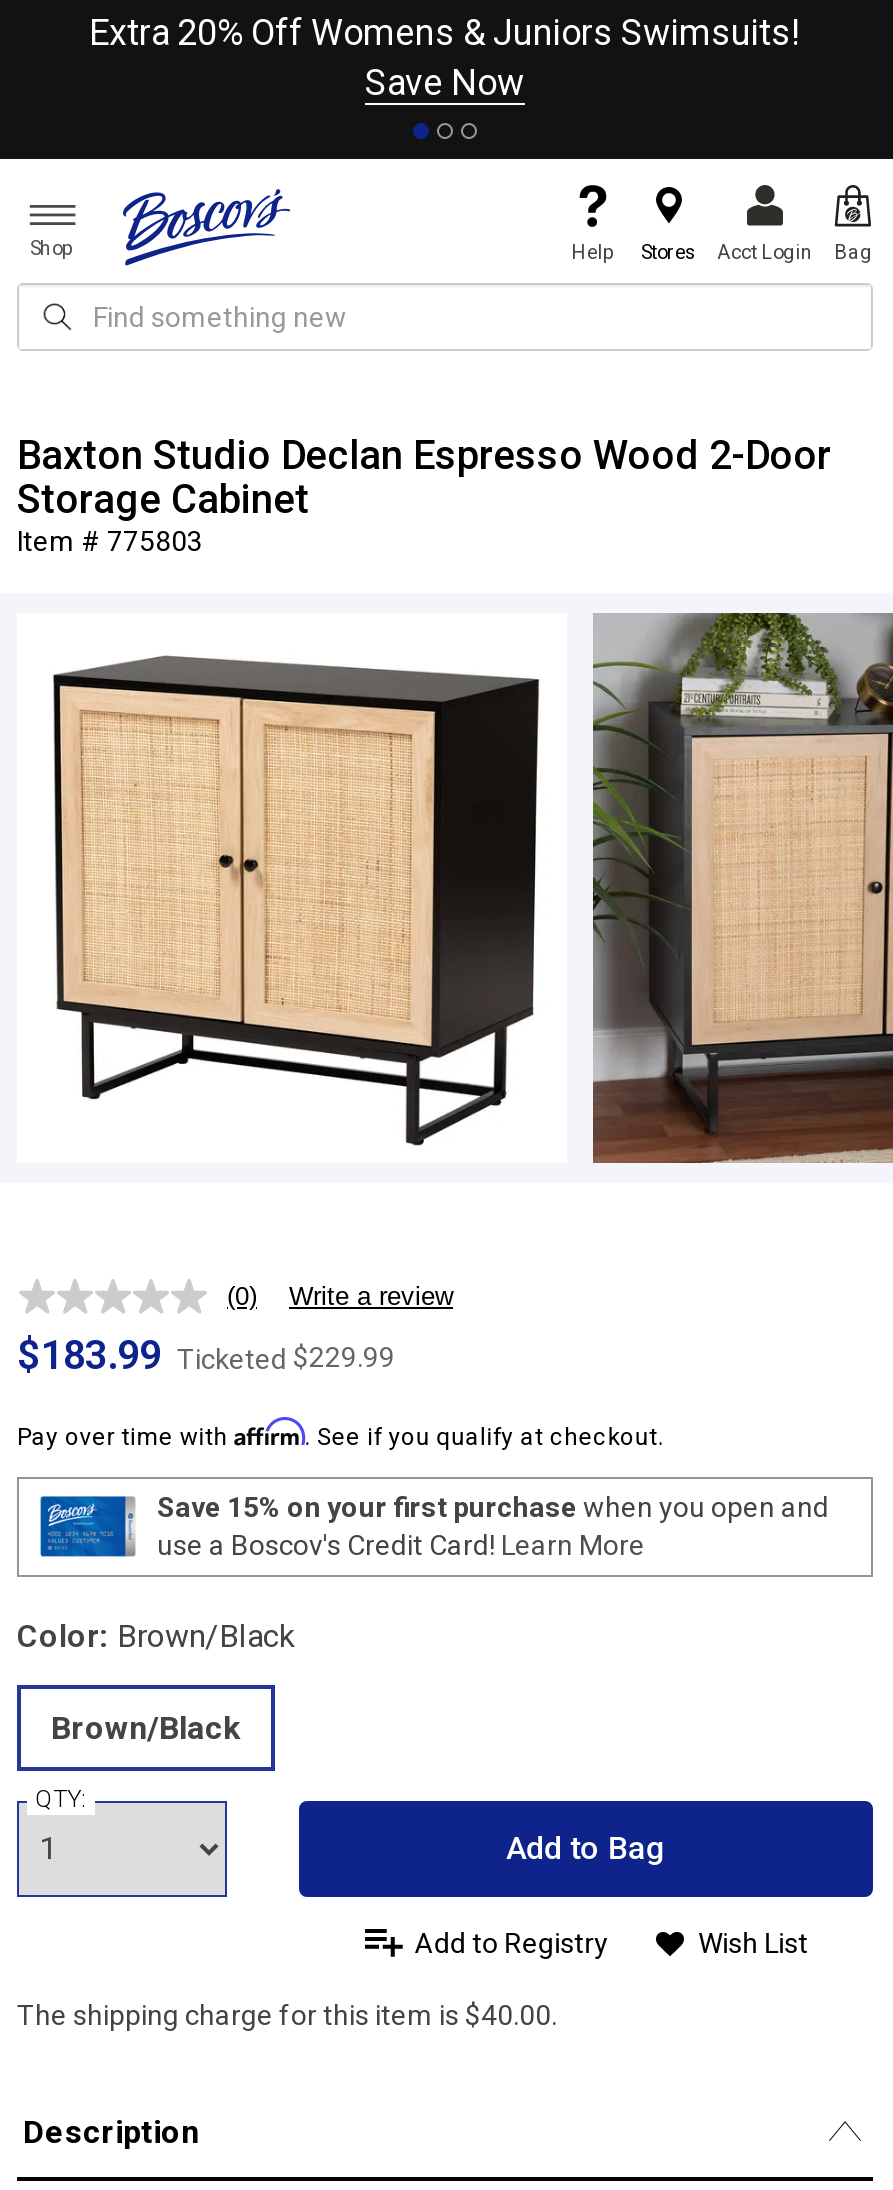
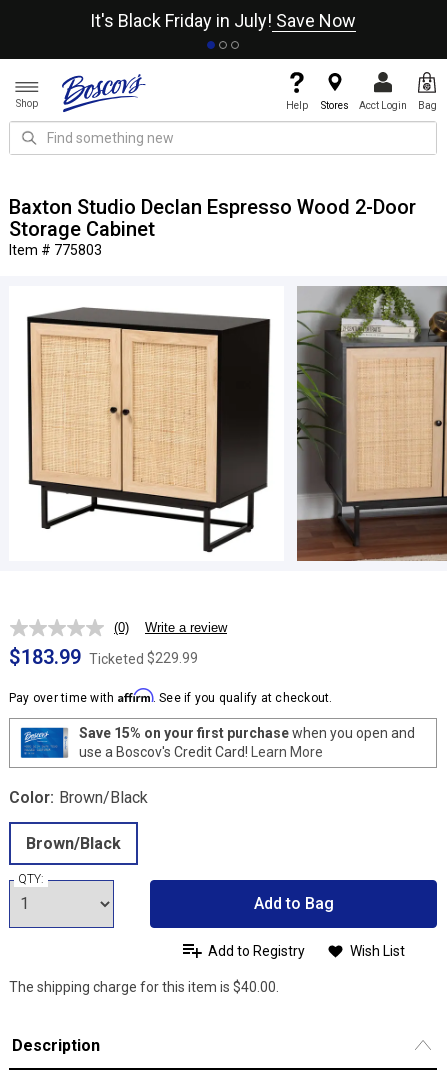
- Extra 20% Off Womens & Juniors Swimsuits!
- Save Now
+ It's Black Friday in July! Save Now
